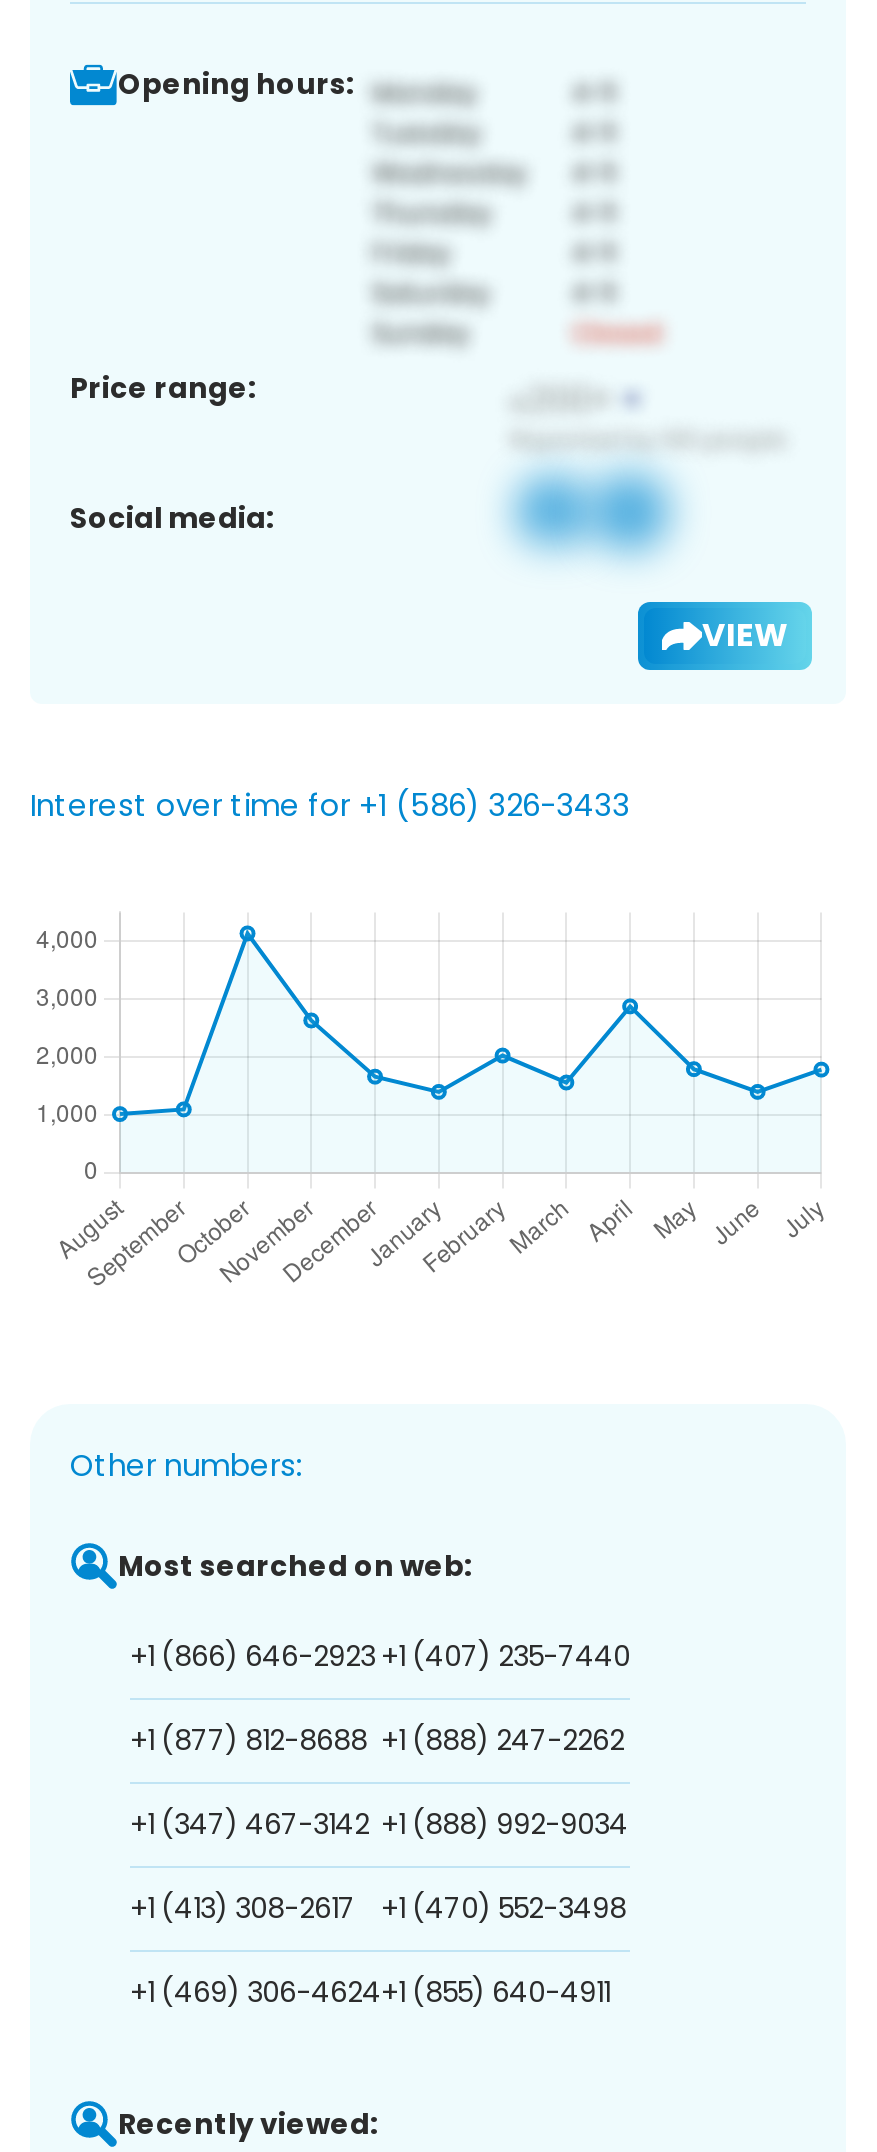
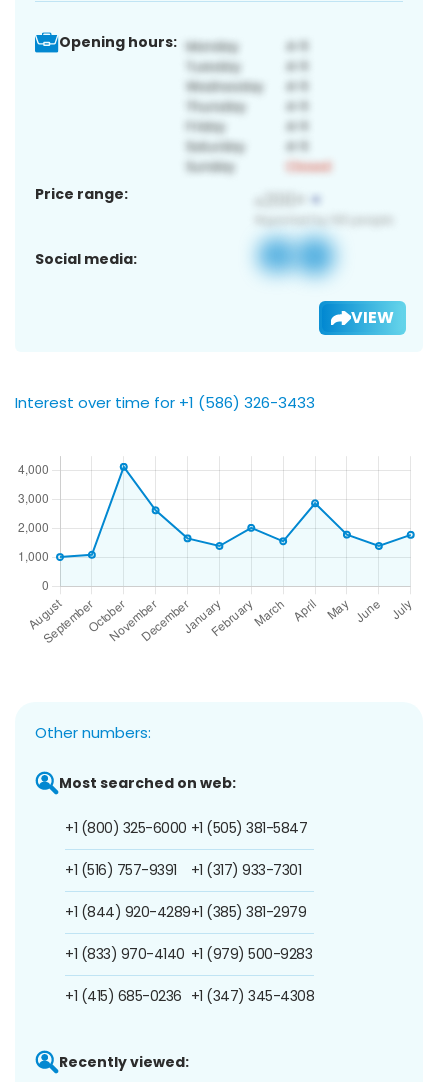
- +1 (866) 646-2923
+ +1 (800) 325-6000

- +1 (407) 235-7440
+ +1 (505) 381-5847

- +1 (877) 812-8688
+ +1 (516) 757-9391

- +1 (888) 247-2262
+ +1 (317) 933-7301

- +1 (347) 467-3142
+ +1 (844) 920-4289

- +1 (888) 992-9034
+ +1 (385) 381-2979

- +1 (413) 308-2617
+ +1 (833) 970-4140

- +1 (470) 552-3498
+ +1 (979) 500-9283

- +1 (469) 306-4624
+ +1 (415) 685-0236

- +1 (855) 640-4911
+ +1 (347) 345-4308
